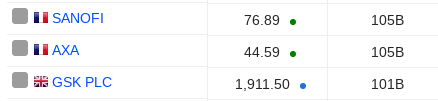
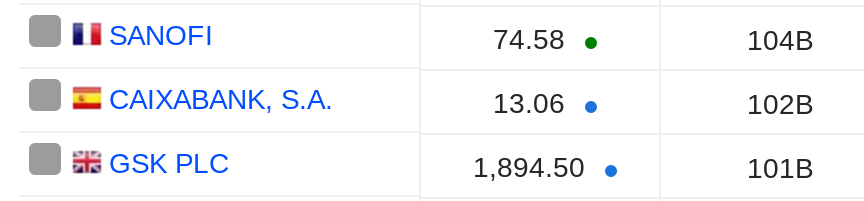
- 76.89
- 105B
+ 74.58
+ 104B

- AXA
- 44.59
- 105B
+ CAIXABANK, S.A.
+ 13.06
+ 102B

- 1,911.50
+ 1,894.50
